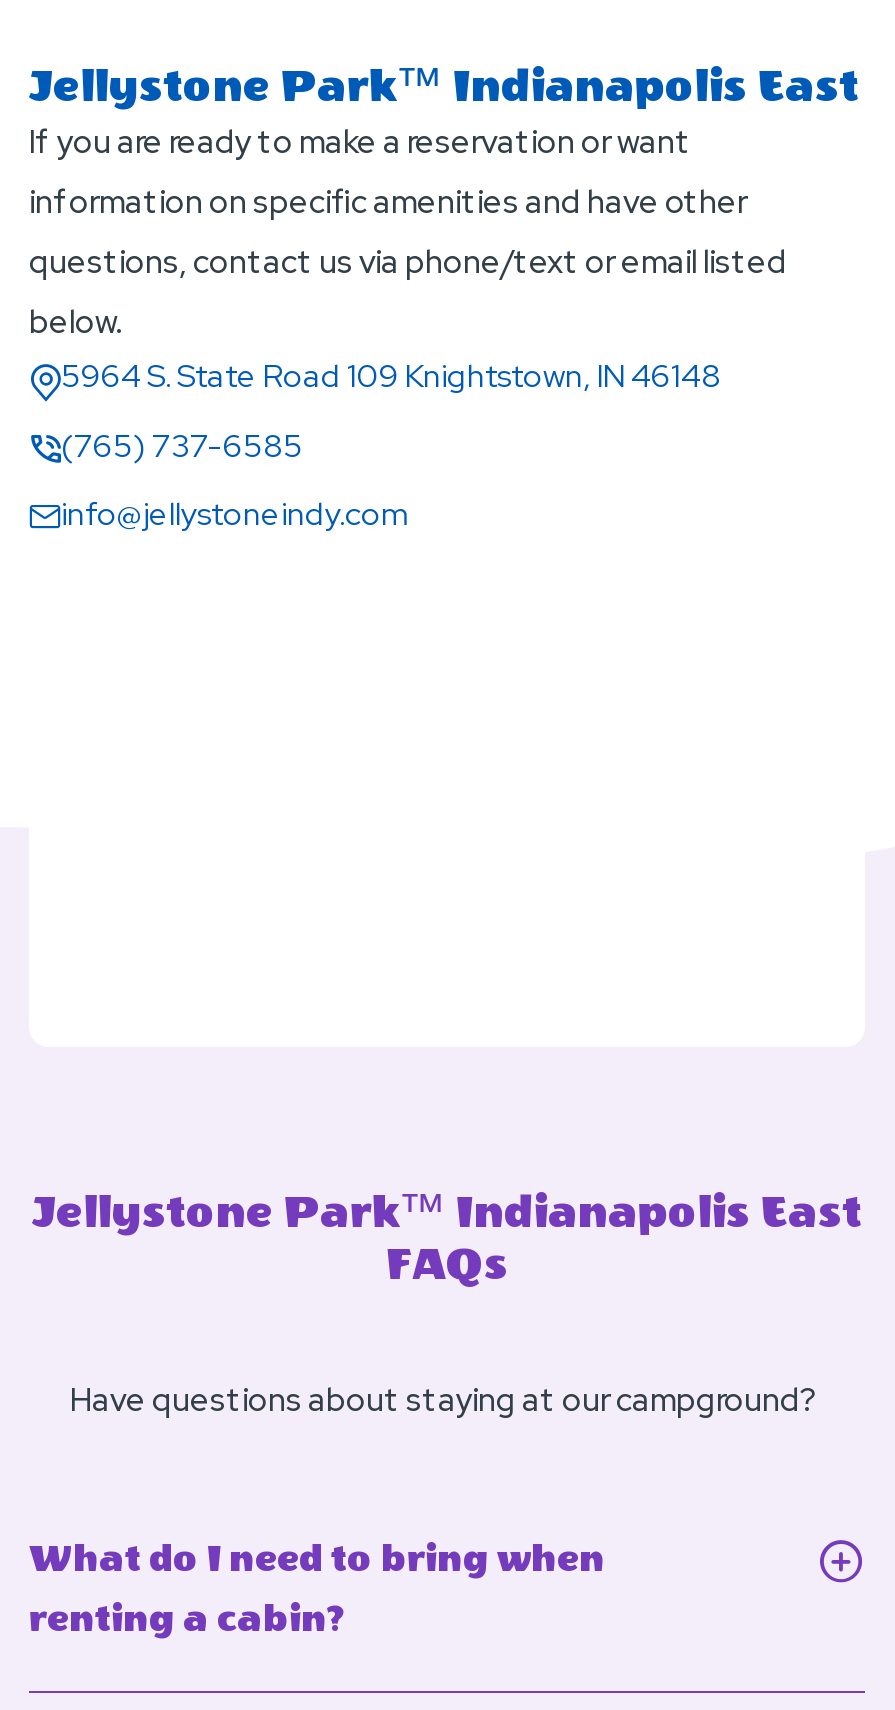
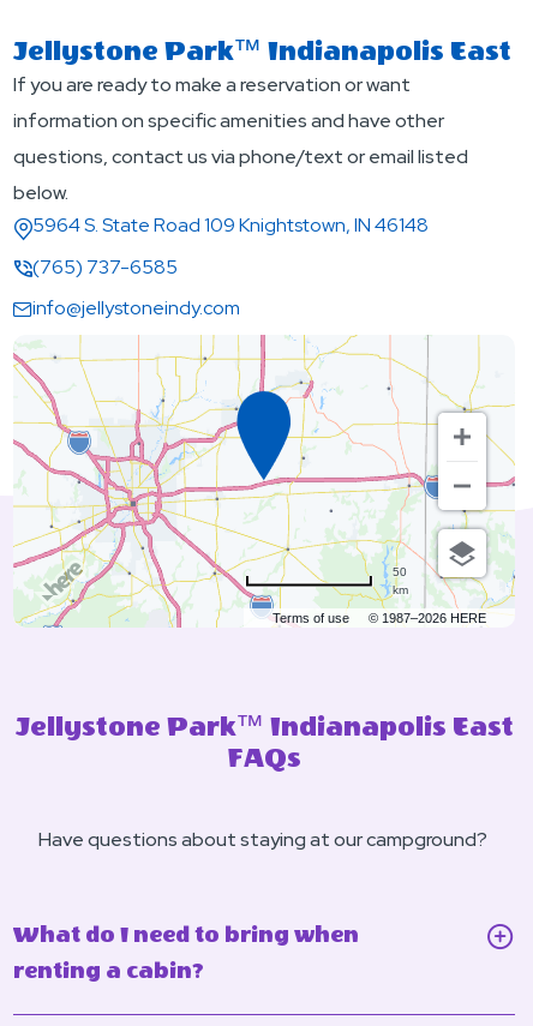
+ [image]
+ Terms of use
+ © 1987–2026 HERE

+ 50
+ km
